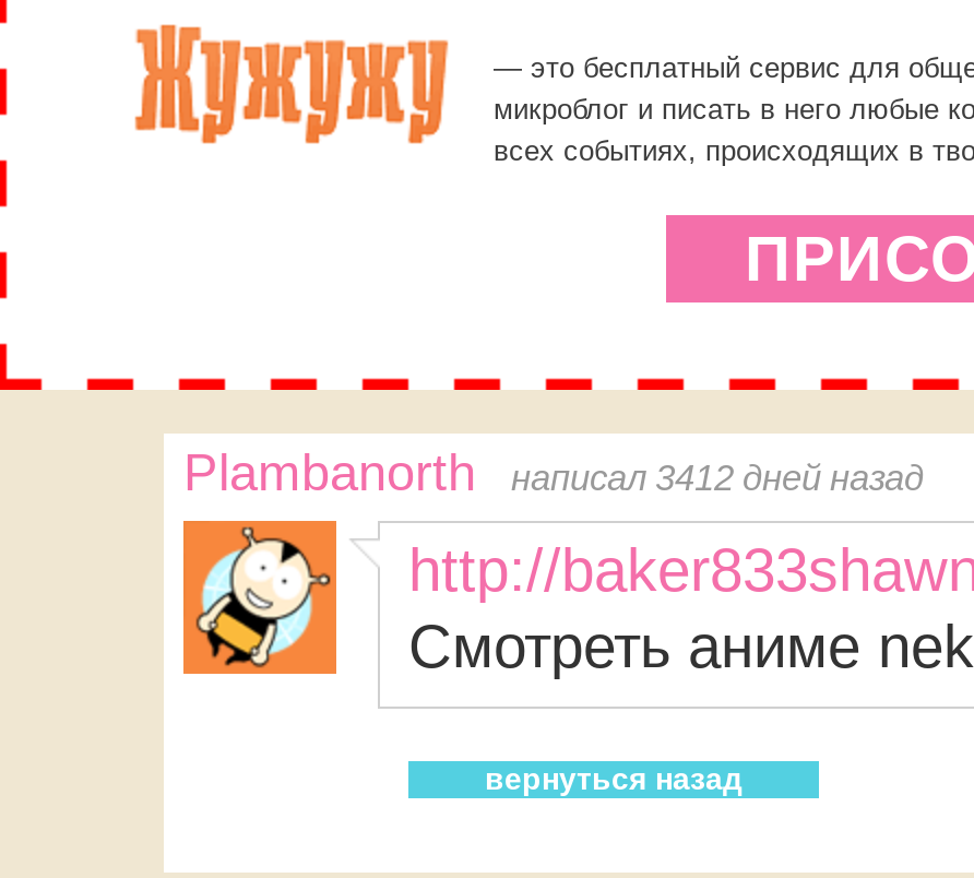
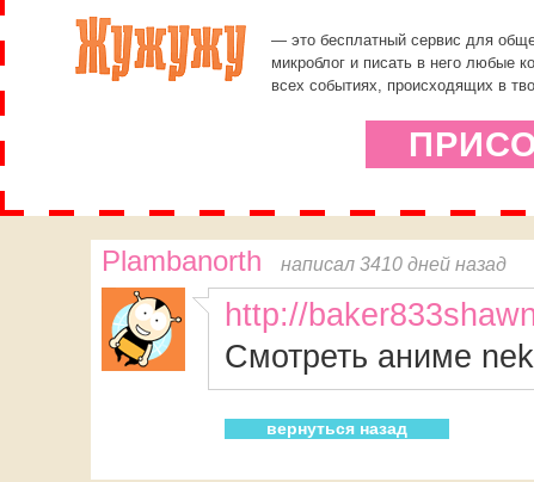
- написал 3412 дней назад
+ написал 3410 дней назад
